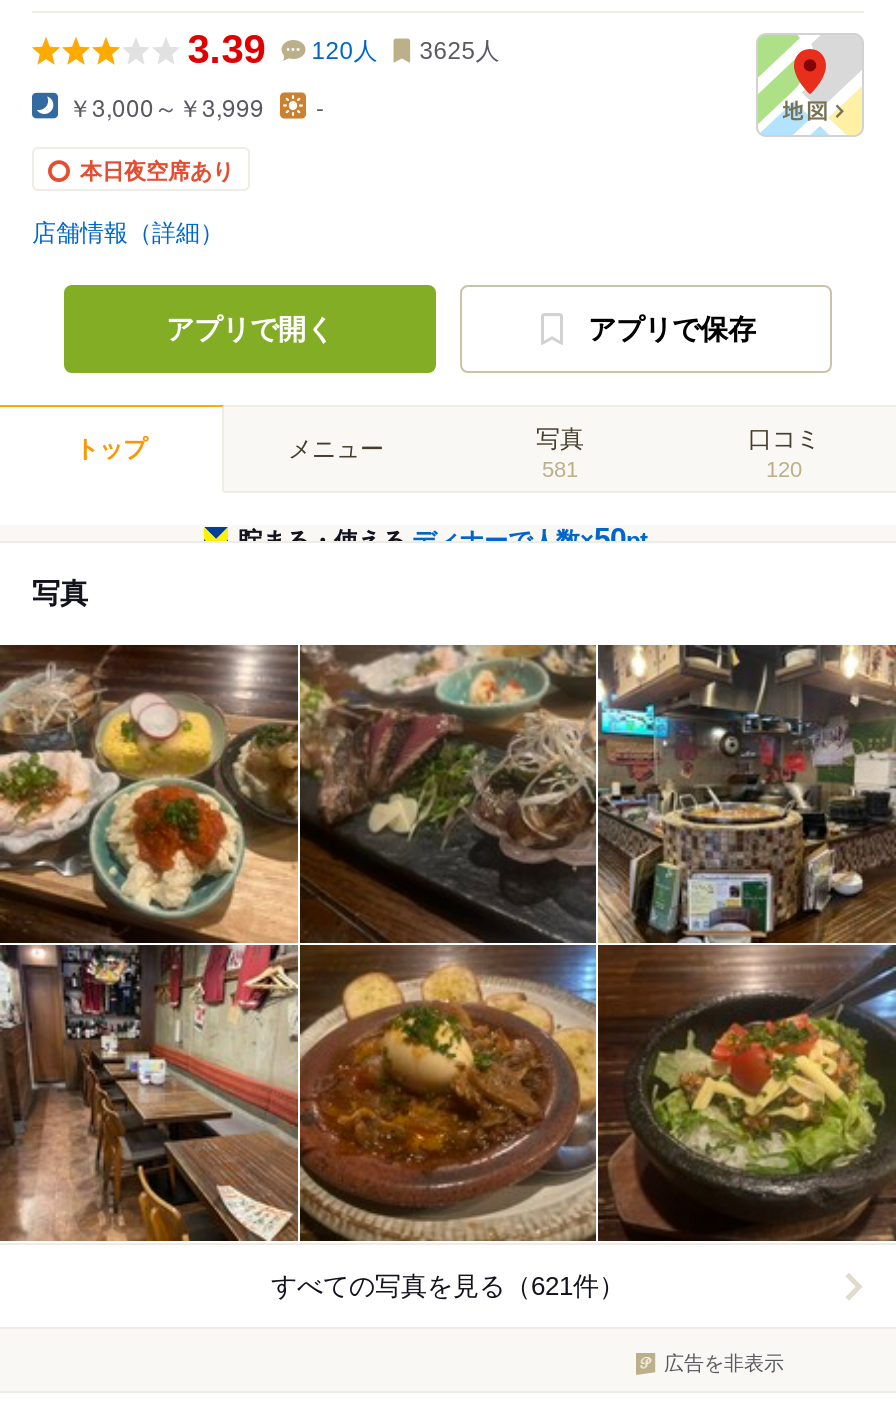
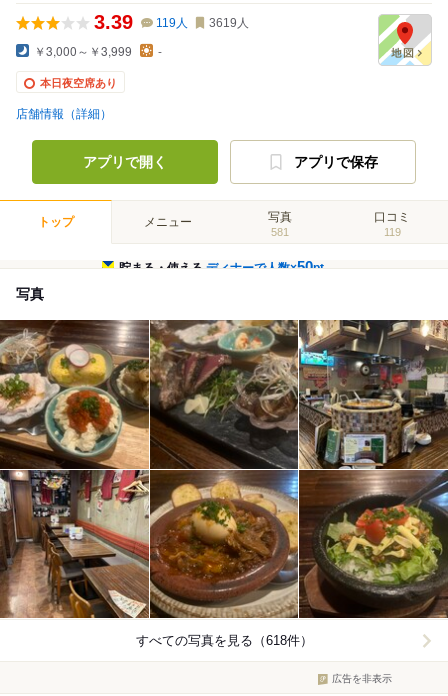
- 120人
+ 119人

- 3625人
+ 3619人

- 120
+ 119

- すべての写真を見る（621件）
+ すべての写真を見る（618件）
